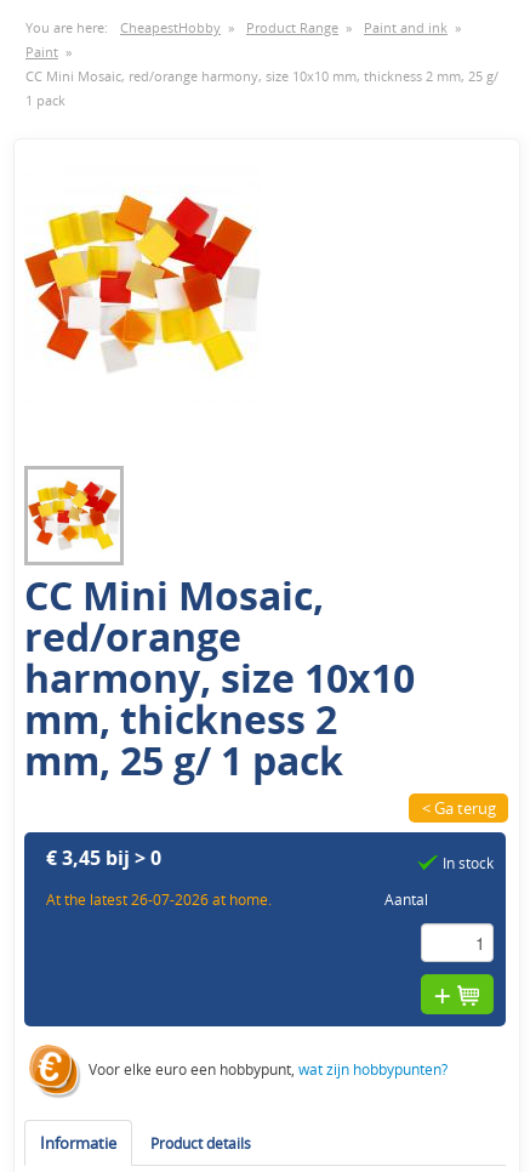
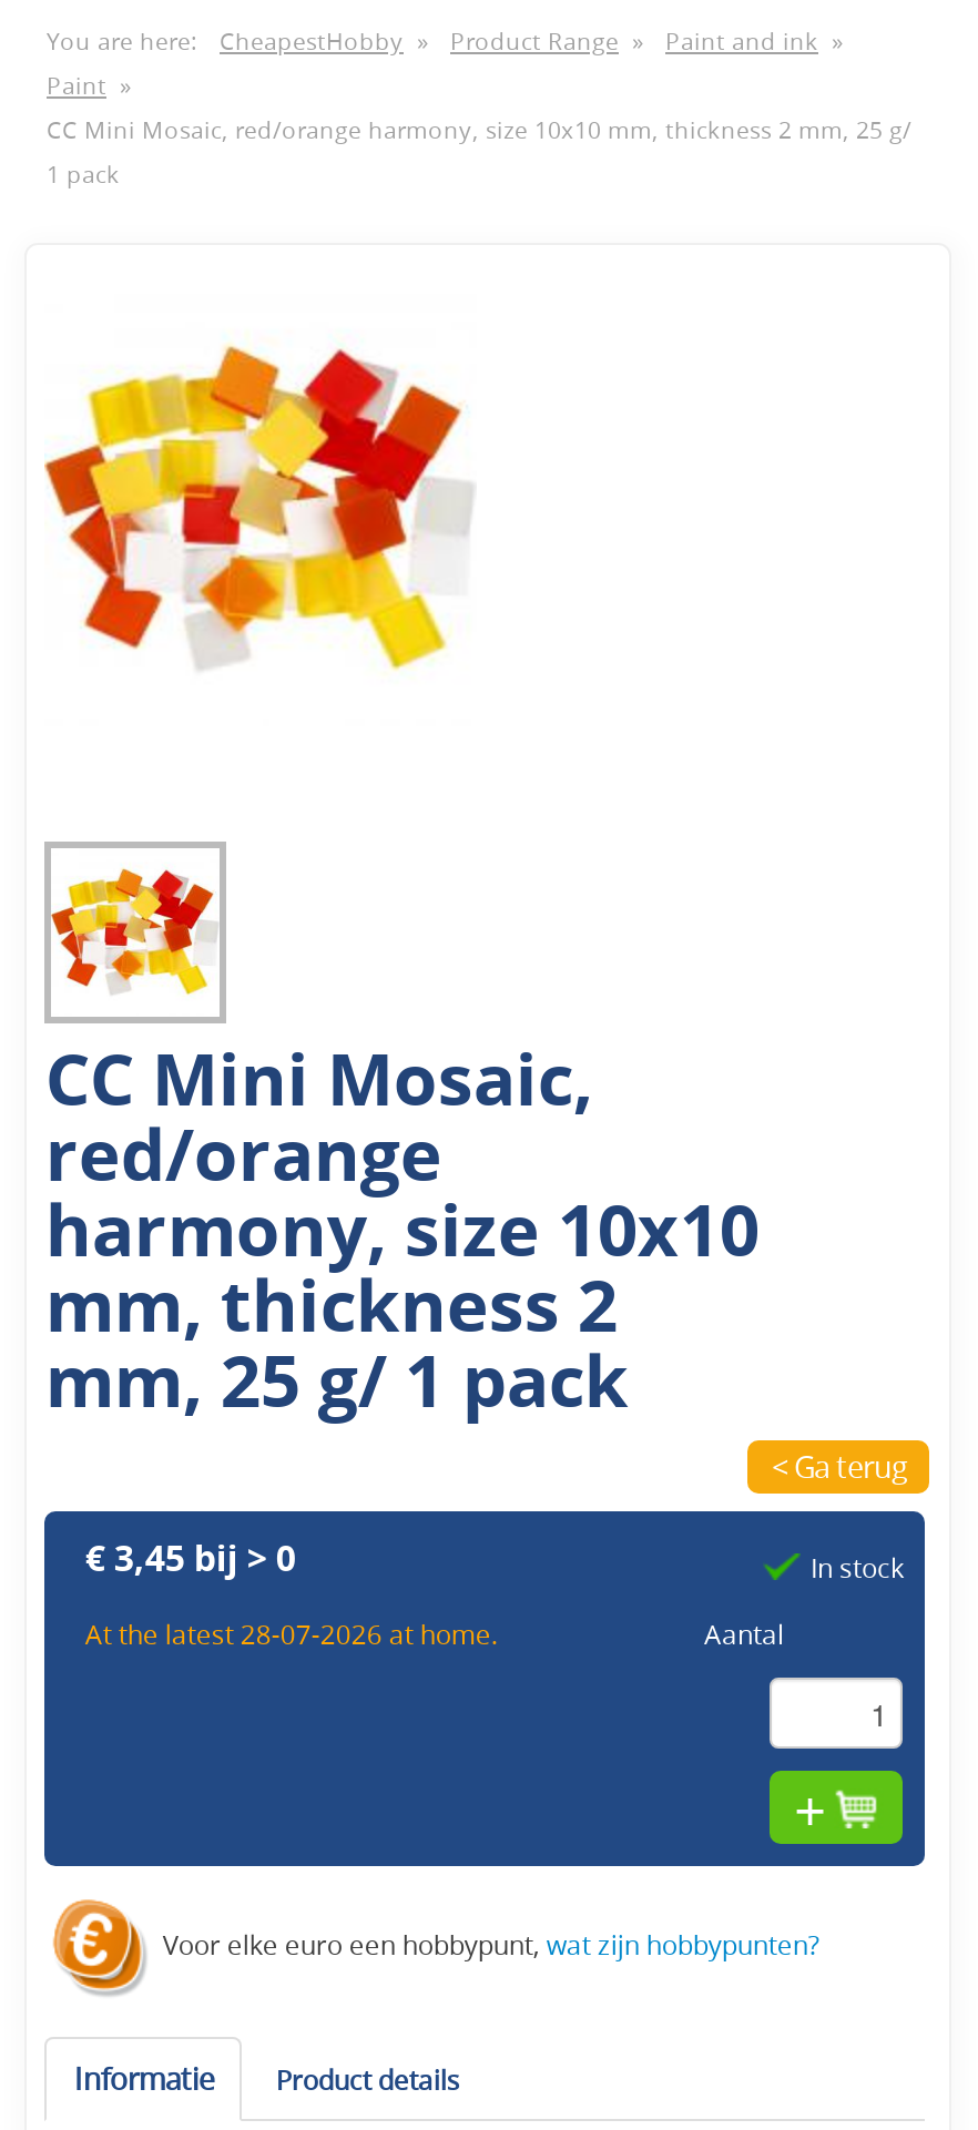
- At the latest 26-07-2026 at home.
+ At the latest 28-07-2026 at home.
